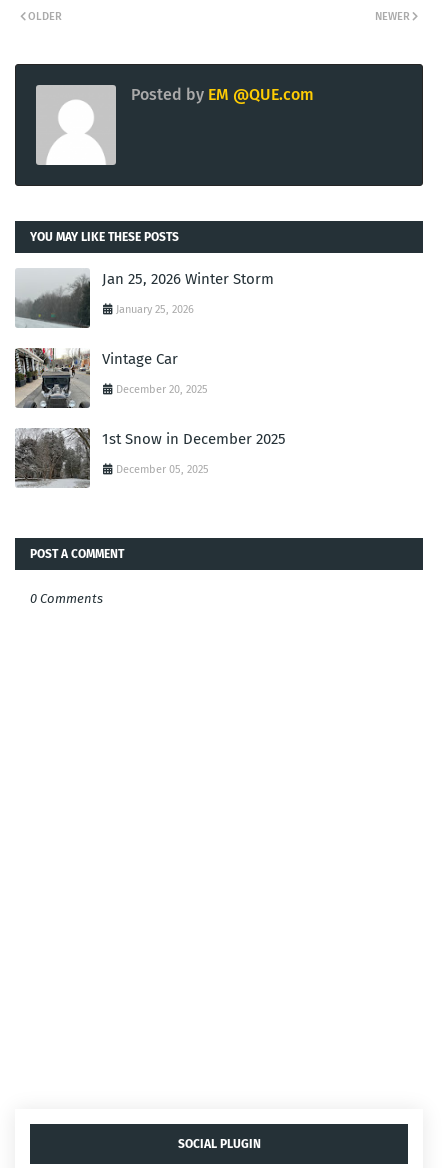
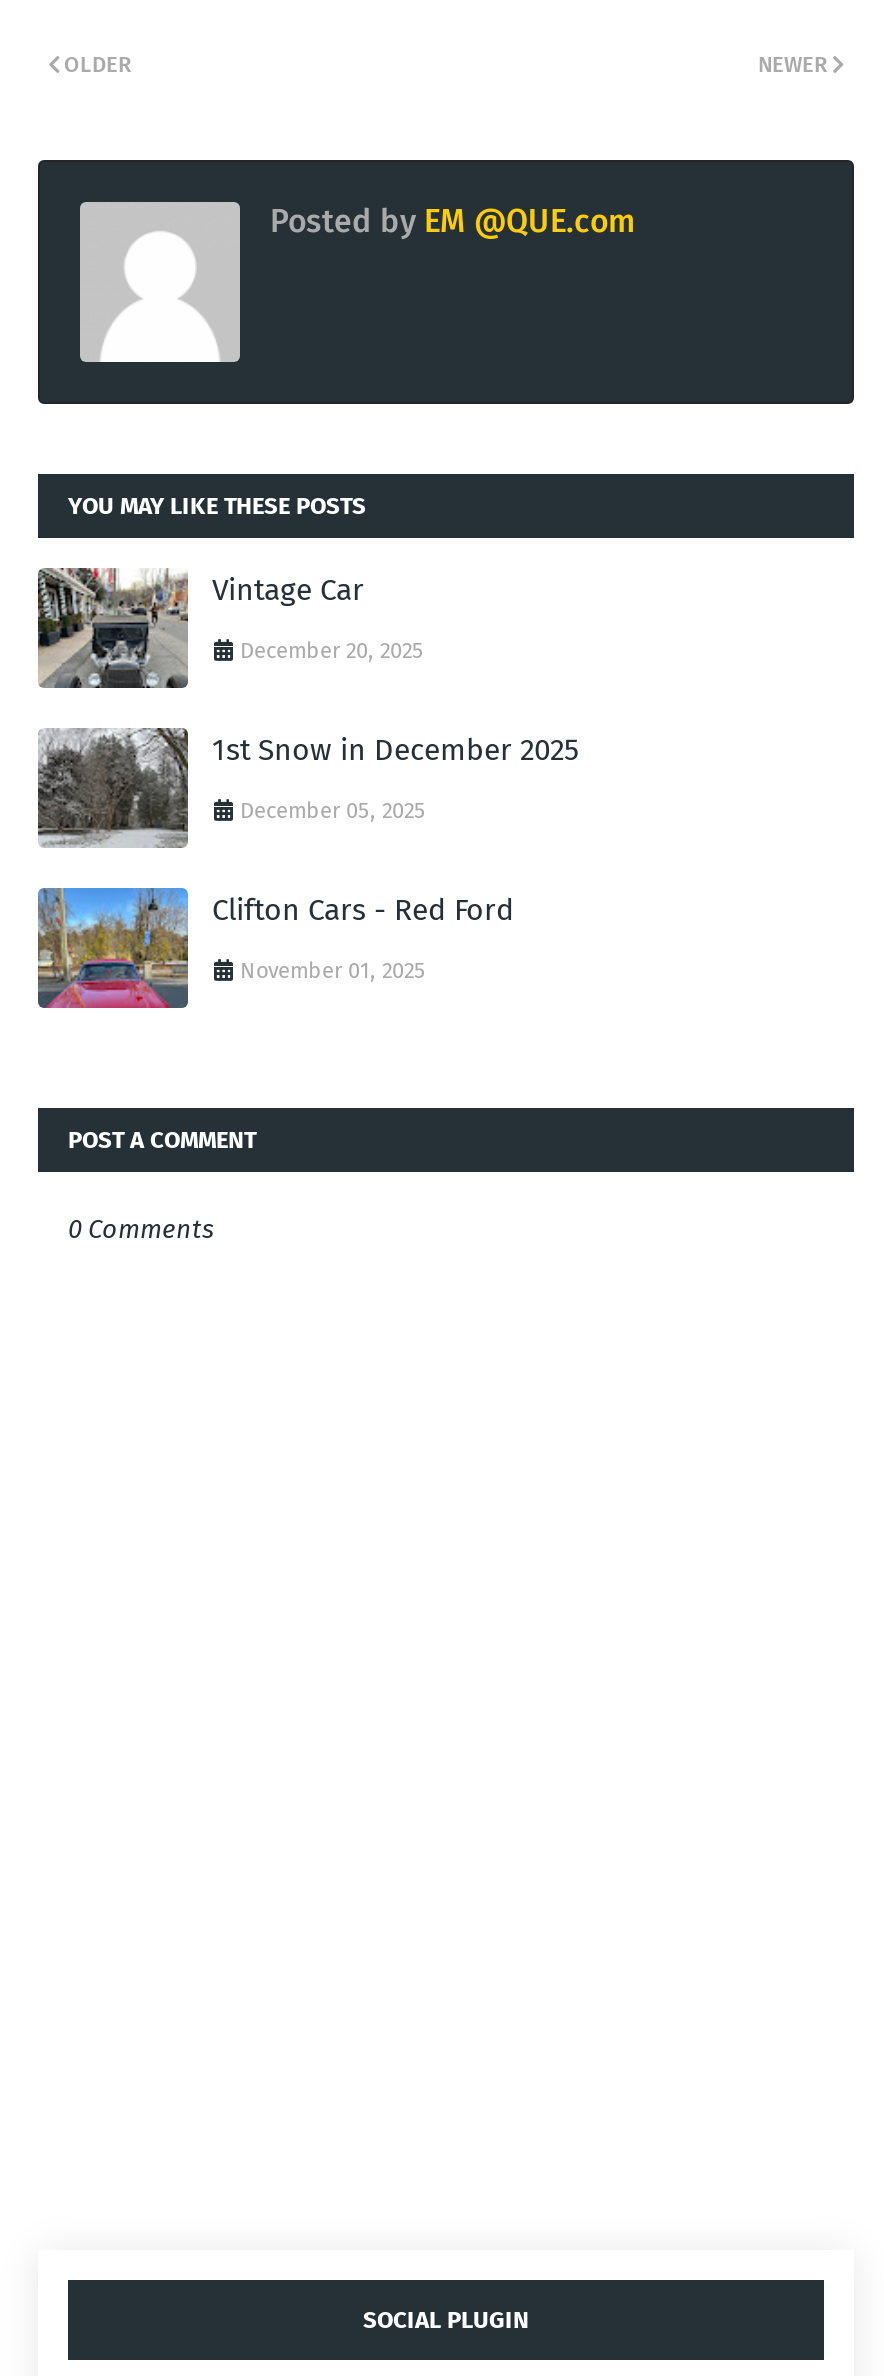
- [image]
- Jan 25, 2026 Winter Storm
- January 25, 2026

moved up: [image] | Vintage Car | December 20, 2025 | 1st Snow in December 2025 | December 05, 2025

+ [image]
+ Clifton Cars - Red Ford
+ November 01, 2025
